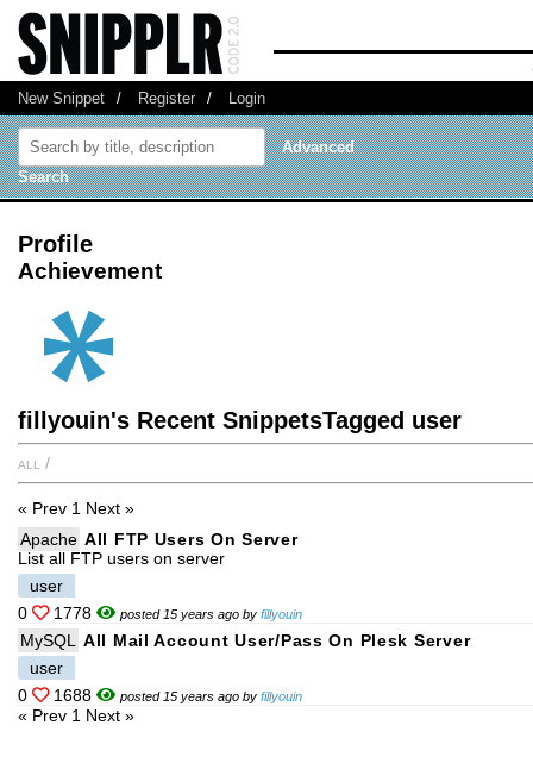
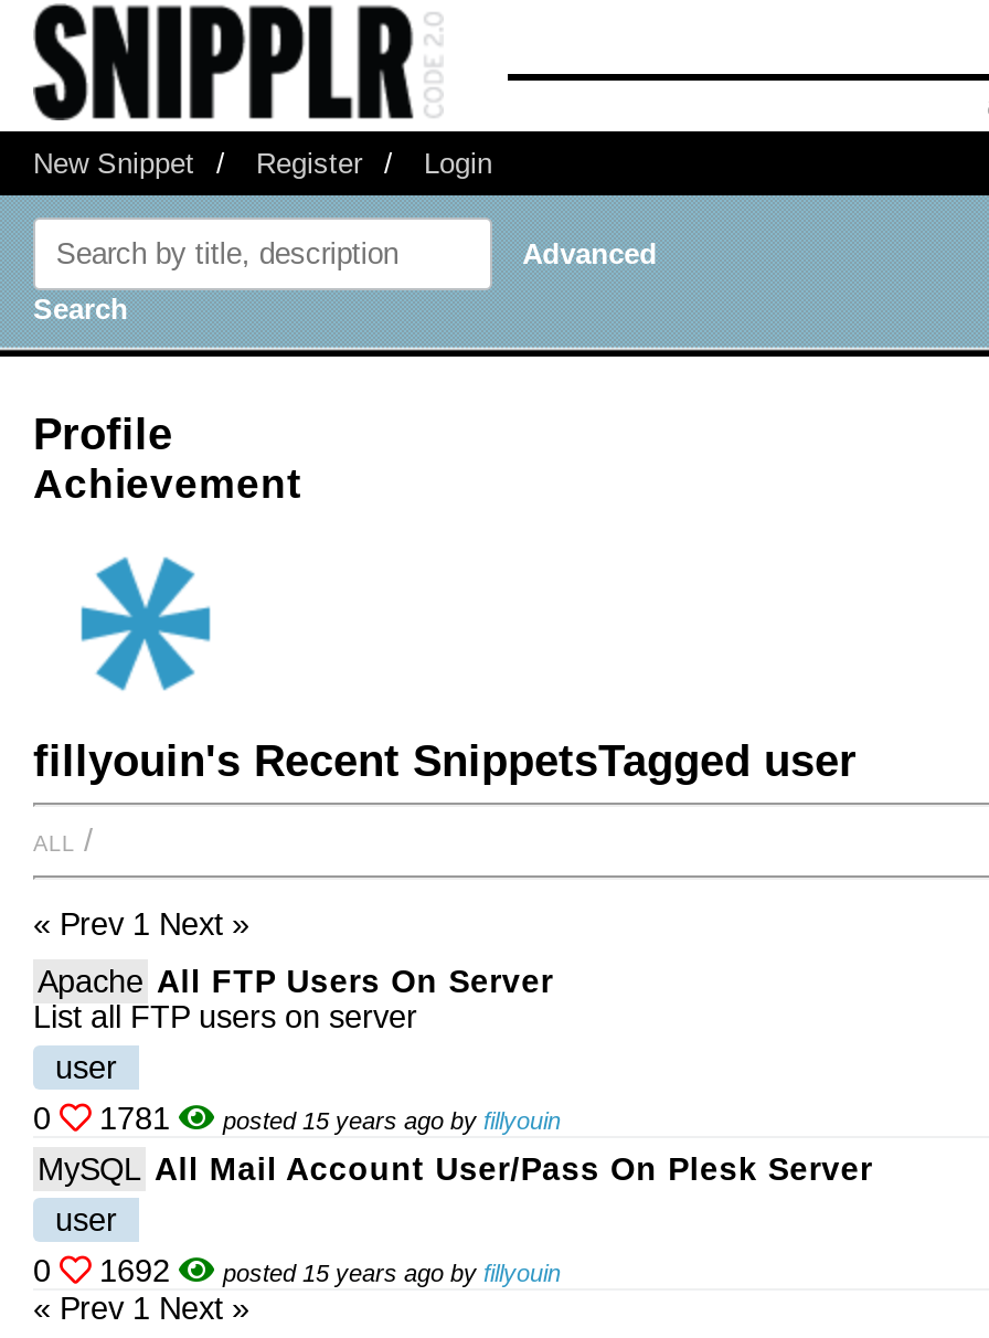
- 0 1778 posted 15 years ago by fillyouin
+ 0 1781 posted 15 years ago by fillyouin

- 0 1688 posted 15 years ago by fillyouin
+ 0 1692 posted 15 years ago by fillyouin
